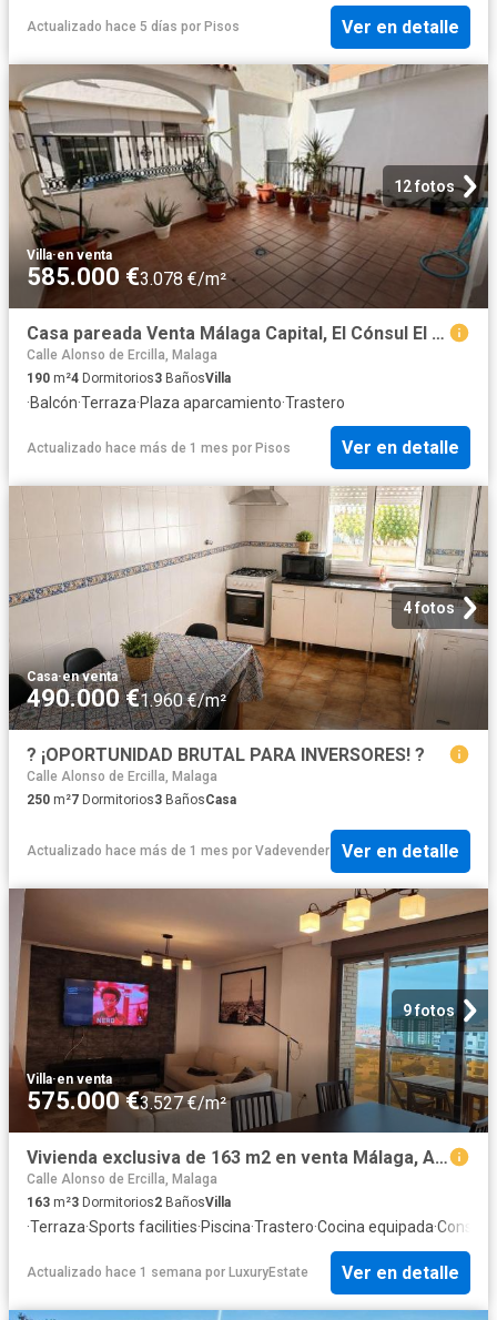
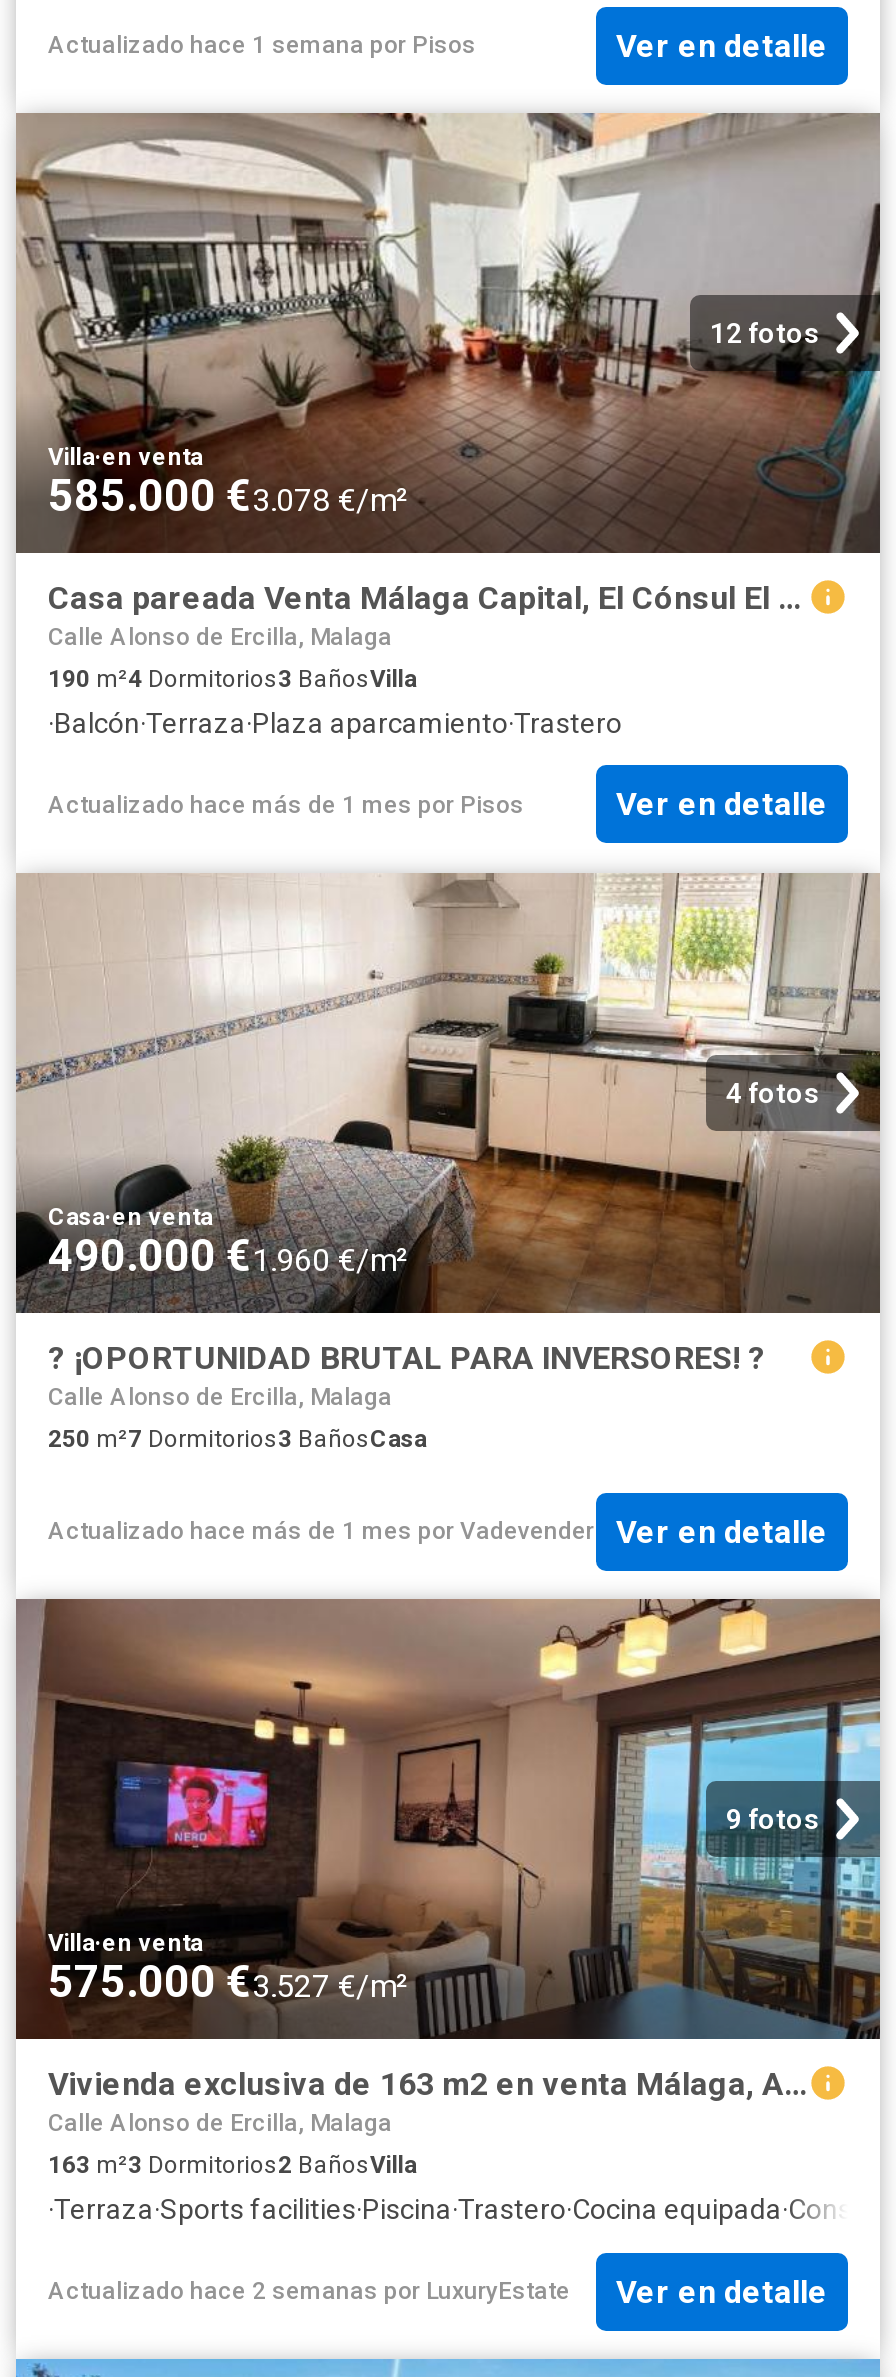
- Actualizado hace 5 días por Pisos
+ Actualizado hace 1 semana por Pisos

- Actualizado hace 1 semana por LuxuryEstate
+ Actualizado hace 2 semanas por LuxuryEstate
